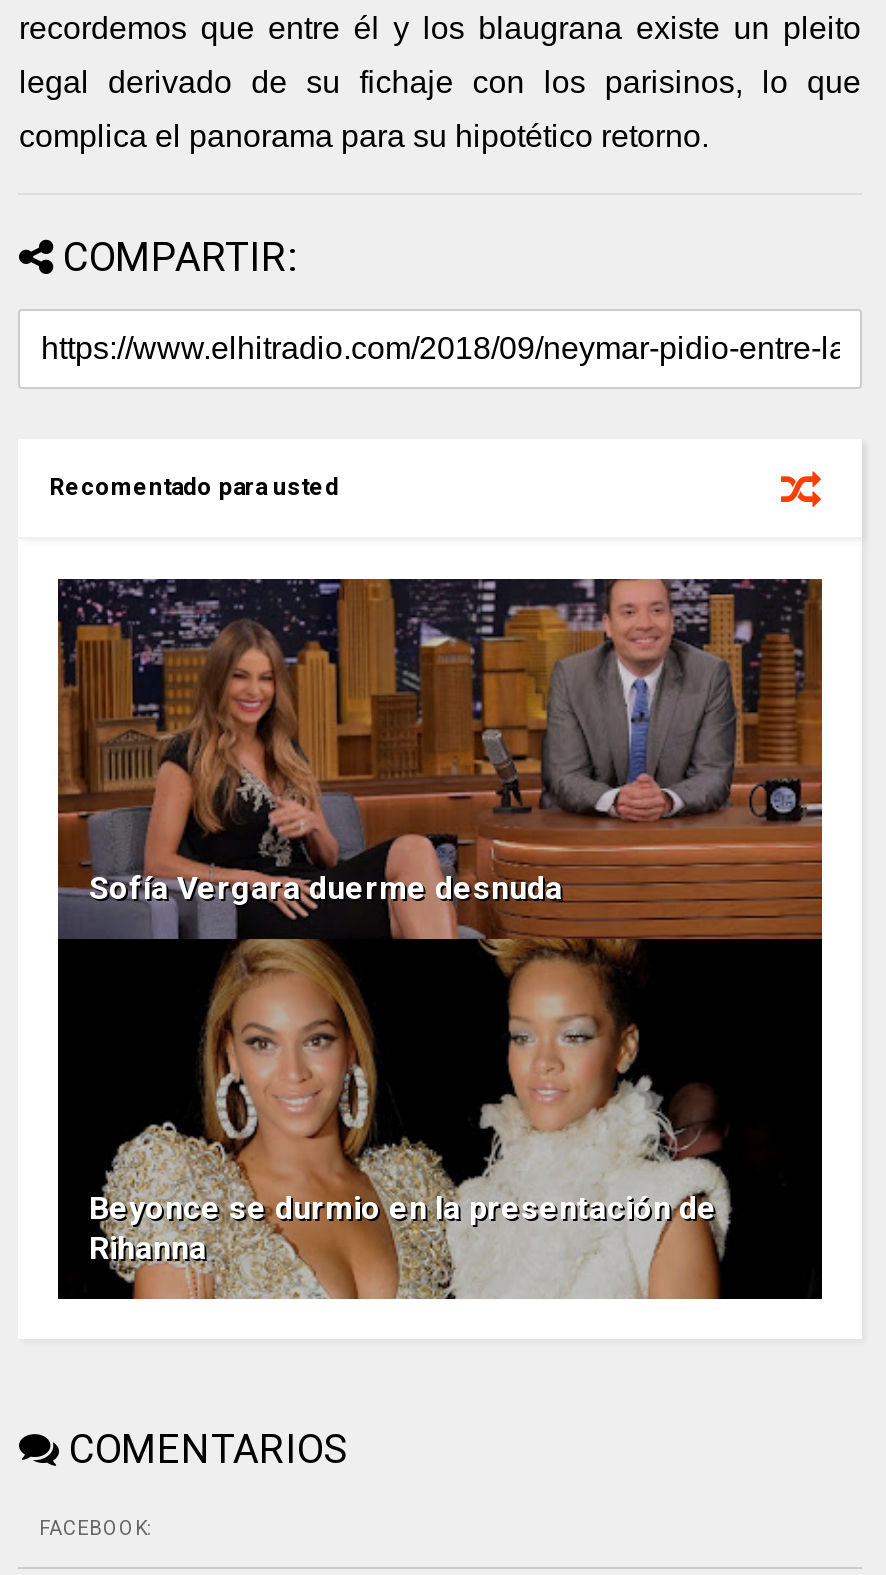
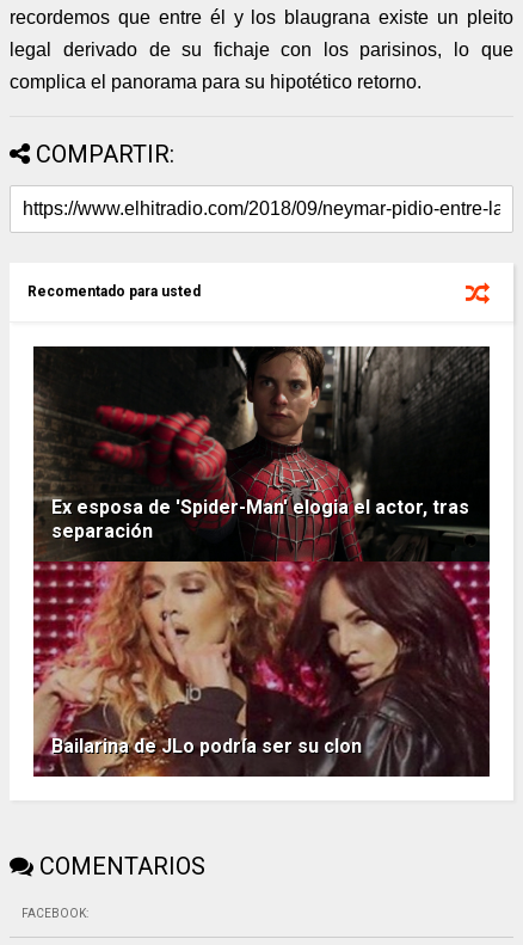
- [image]
- Sofía Vergara duerme desnuda
+ [image]
+ Ex esposa de 'Spider-Man' elogia el actor, tras
+ separación

- Beyonce se durmio en la presentación de
- Rihanna
+ Bailarina de JLo podría ser su clon
